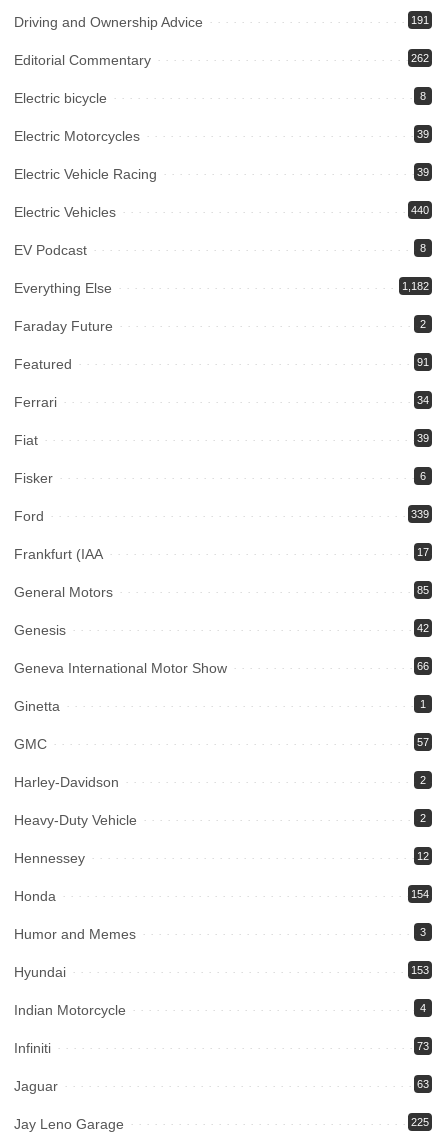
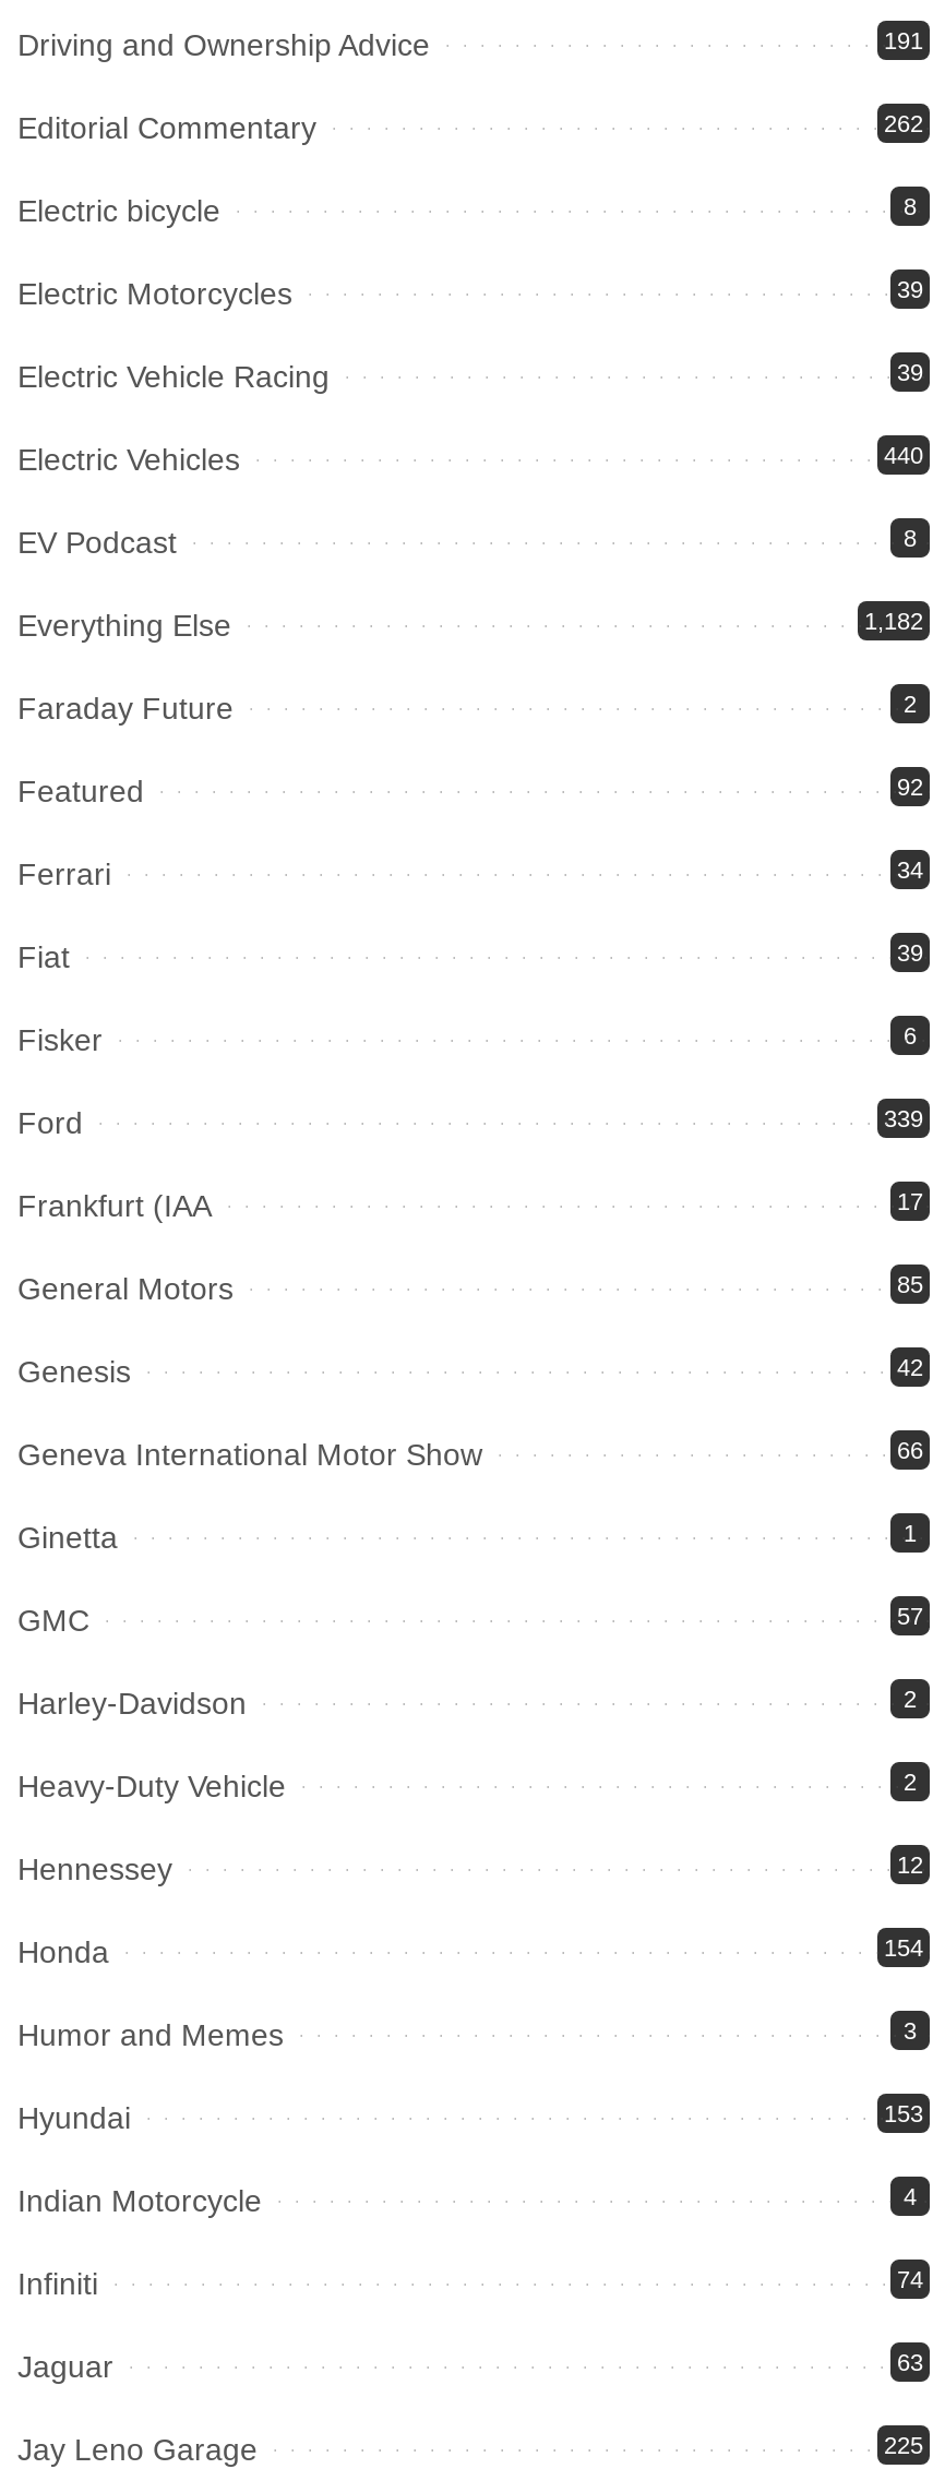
- 91
+ 92

- 73
+ 74
